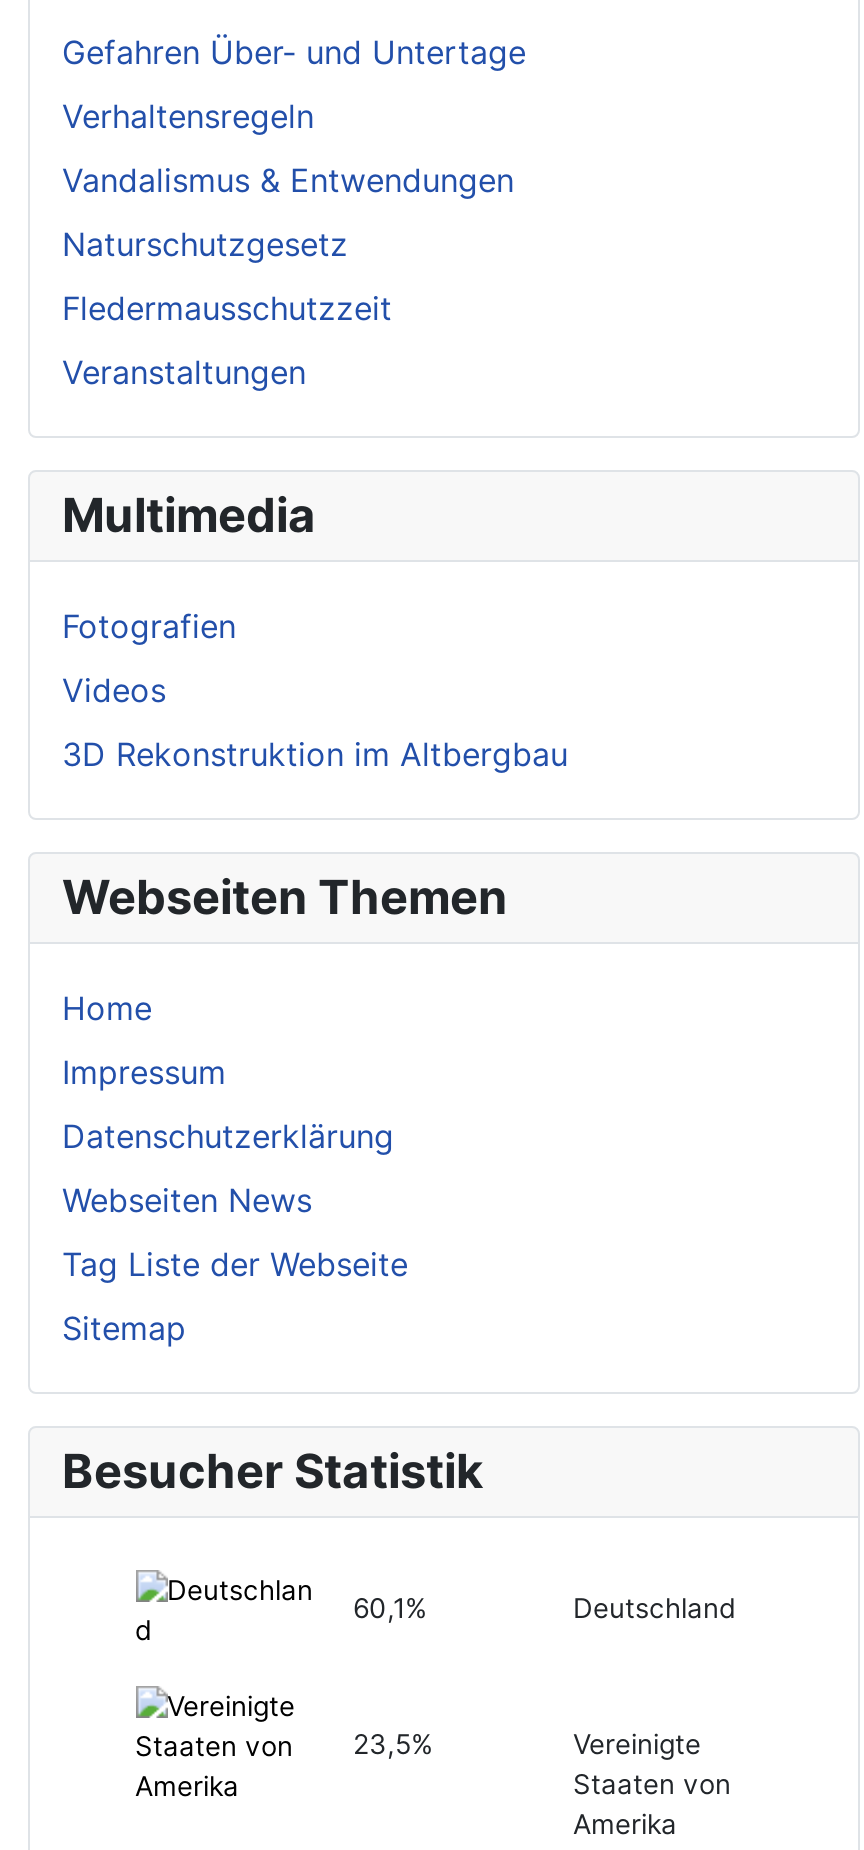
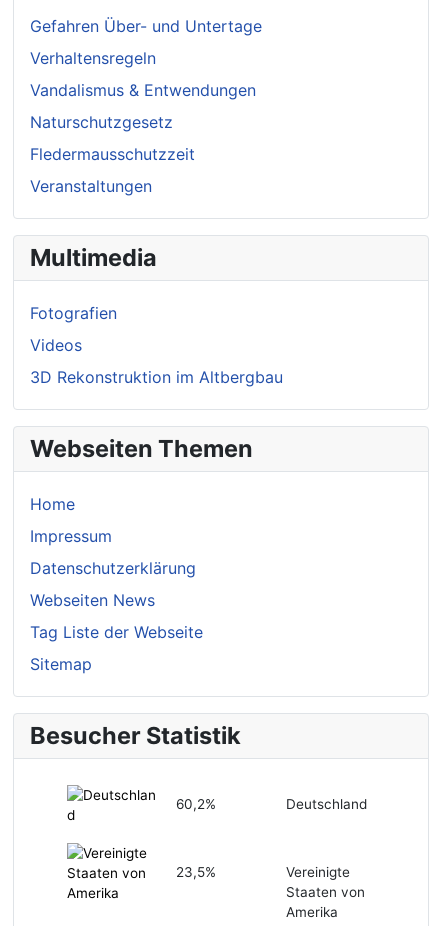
- 60,1%
+ 60,2%
